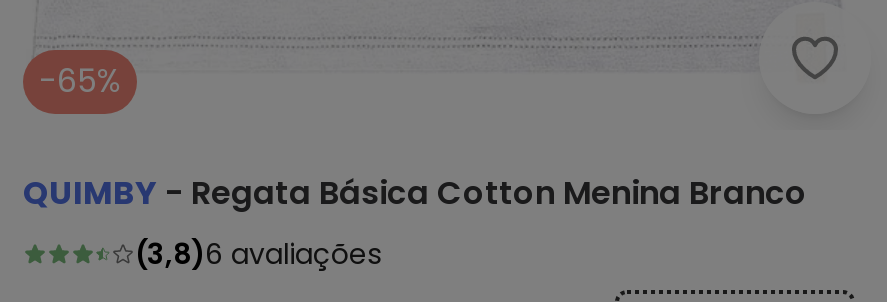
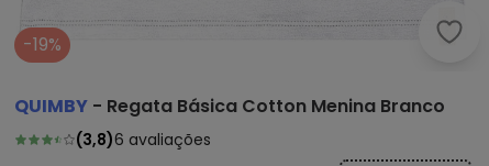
- -65%
+ -19%
